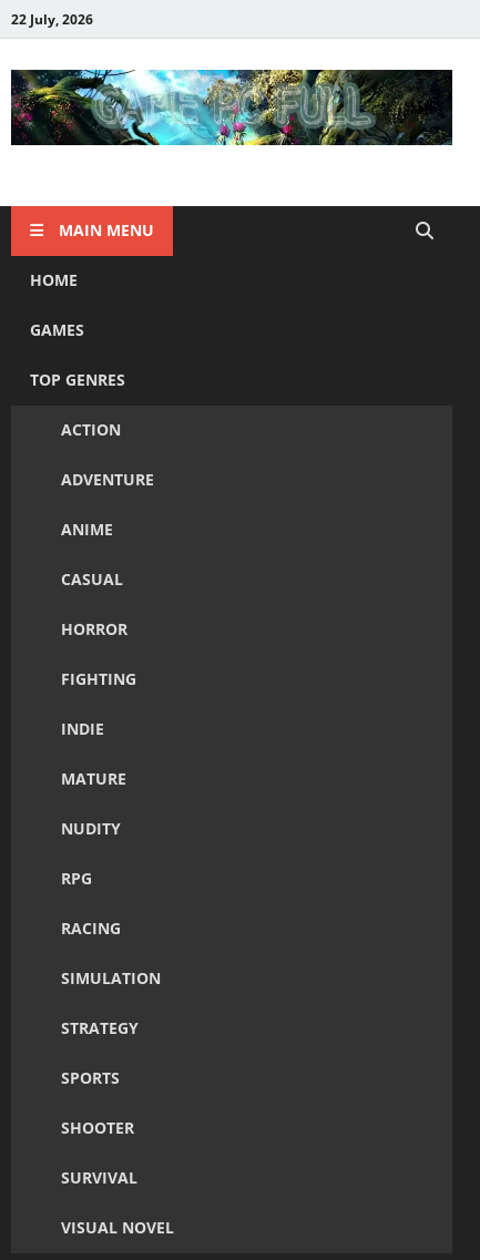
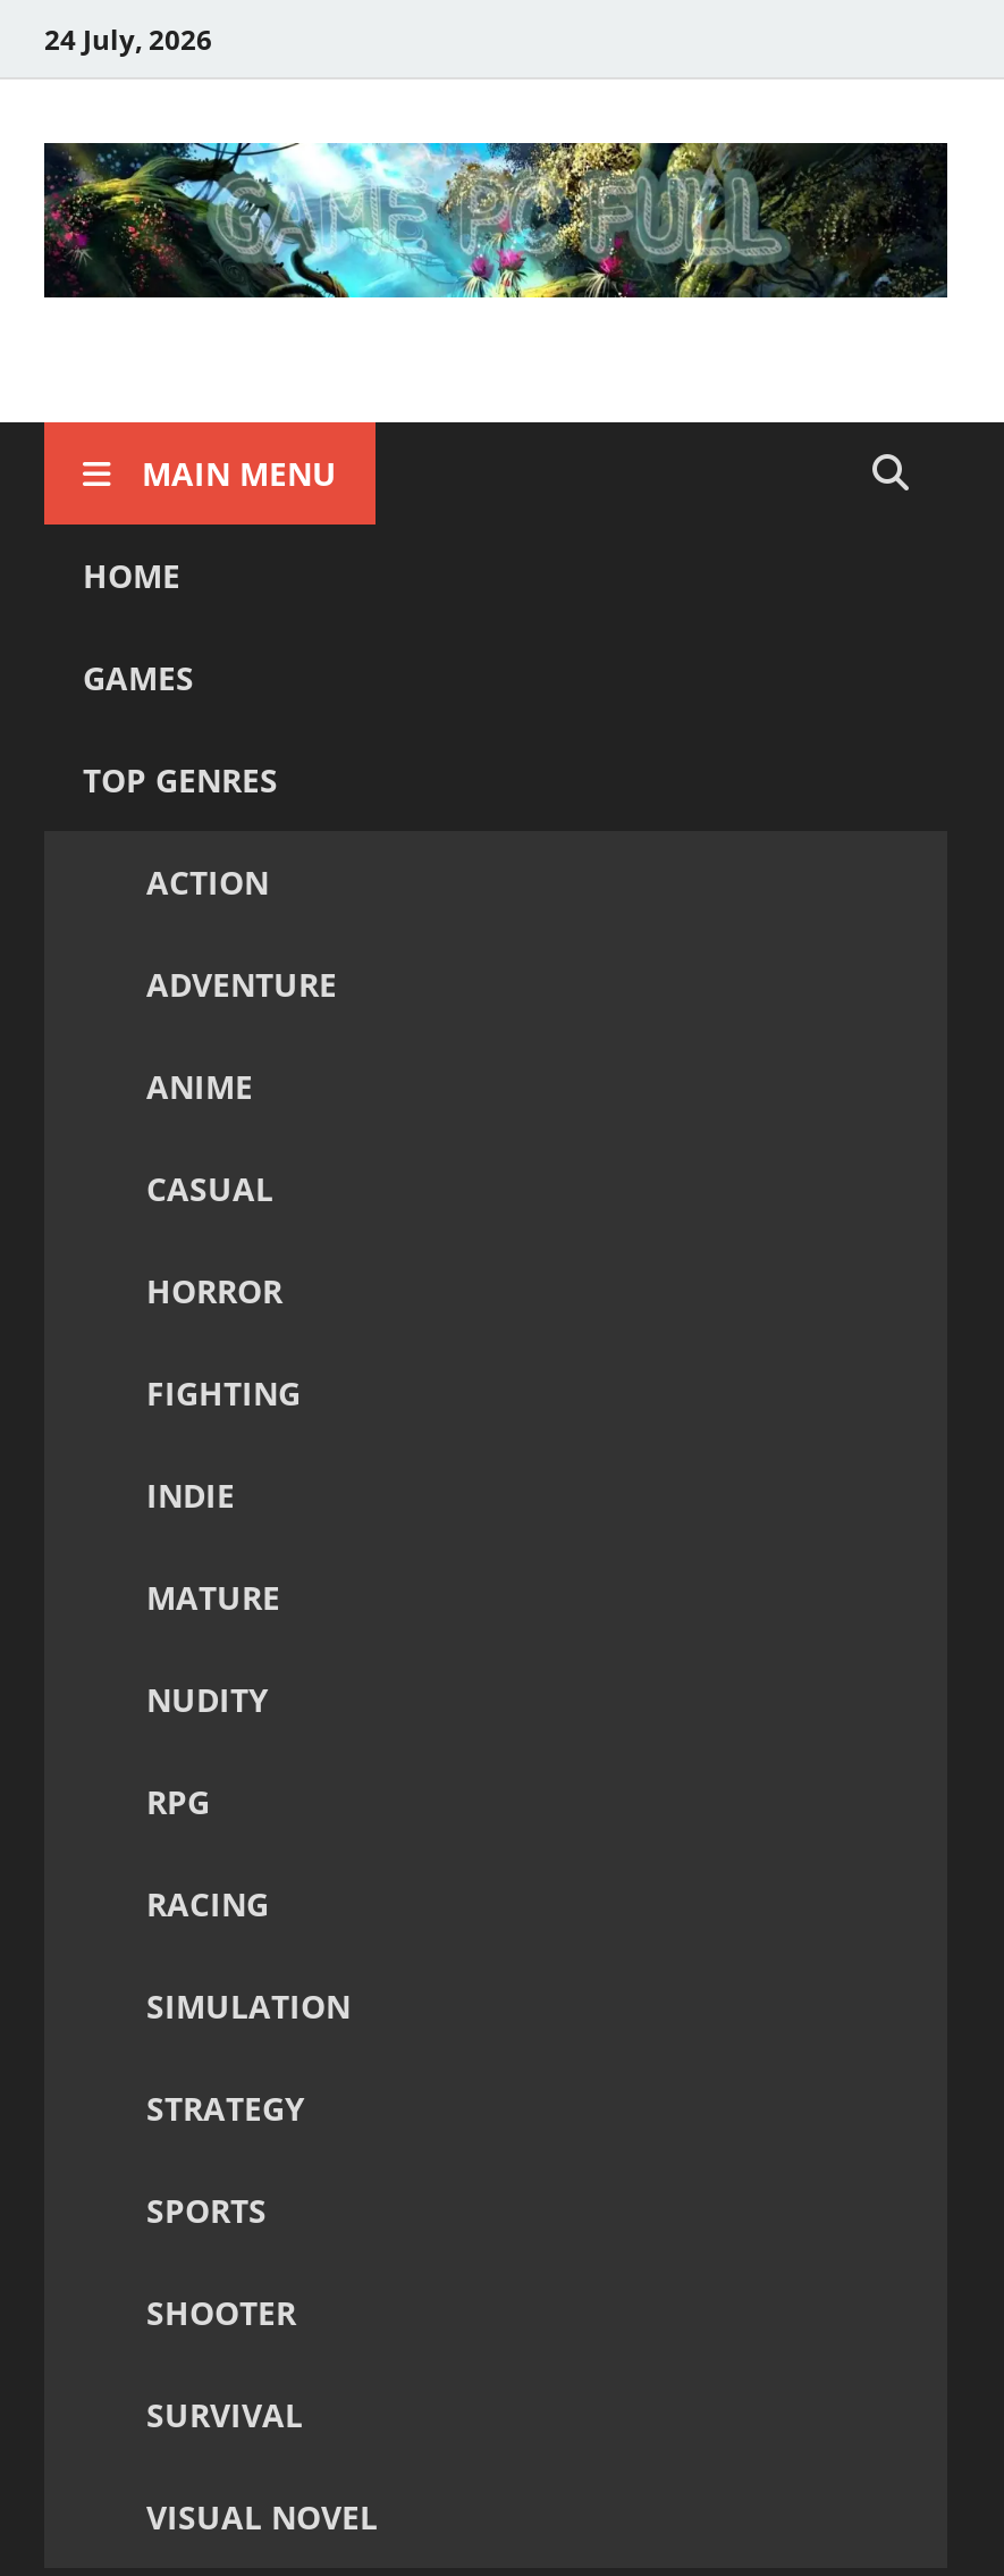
- 22 July, 2026
+ 24 July, 2026
